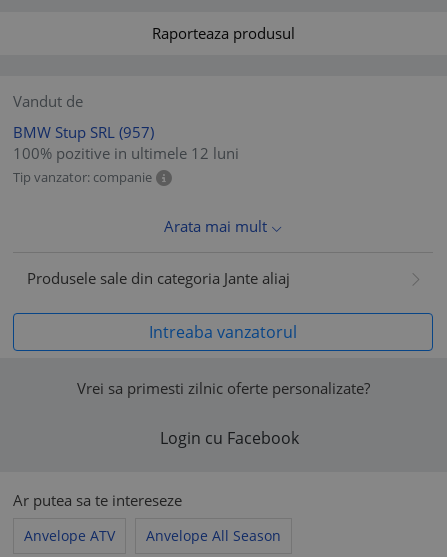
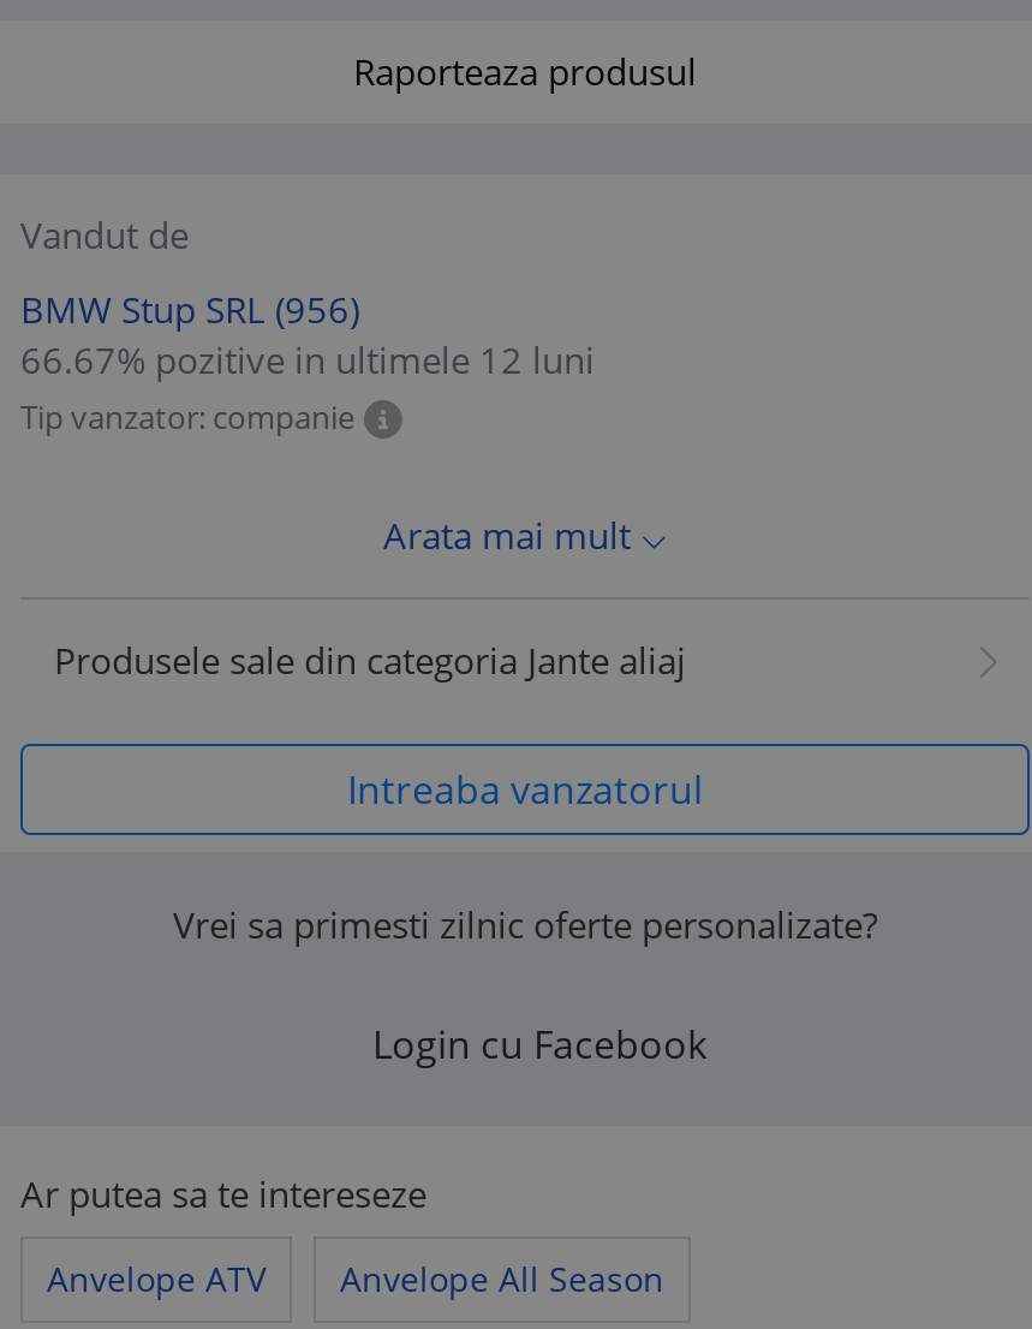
- BMW Stup SRL (957)
+ BMW Stup SRL (956)

- 100% pozitive in ultimele 12 luni
+ 66.67% pozitive in ultimele 12 luni
